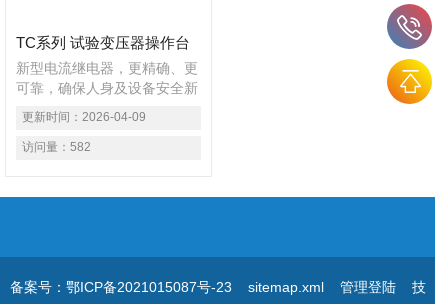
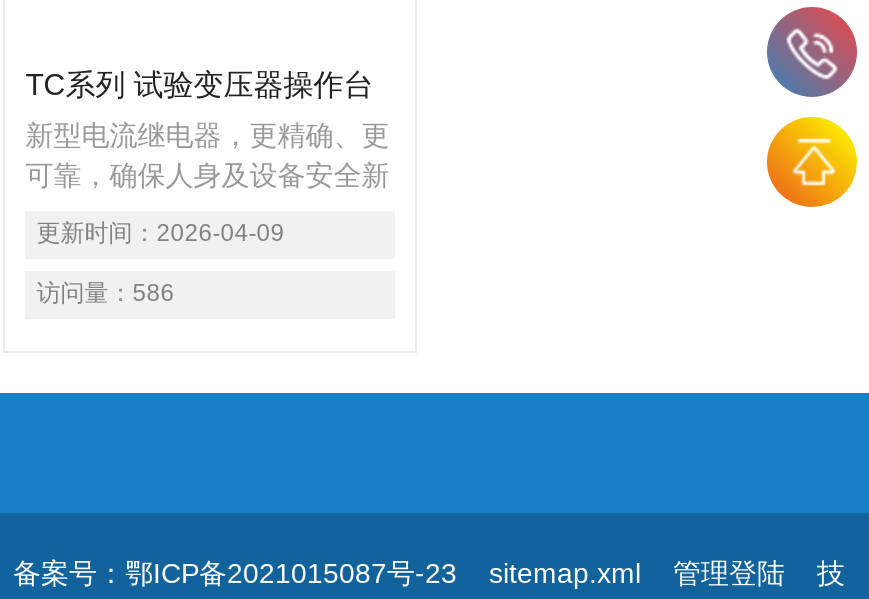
- 访问量：582
+ 访问量：586
